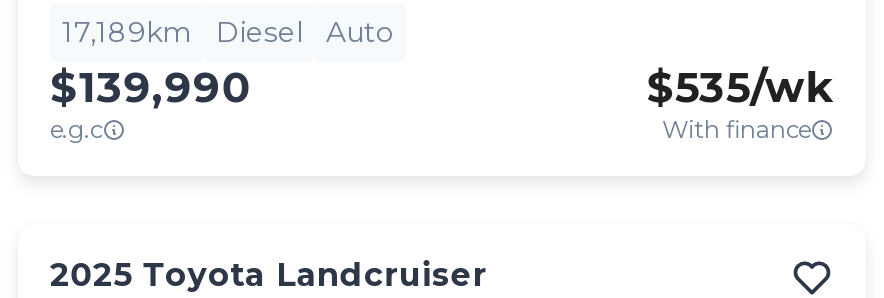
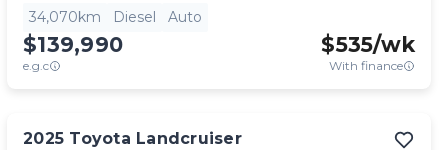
- 17,189km Diesel Auto
+ 34,070km Diesel Auto
